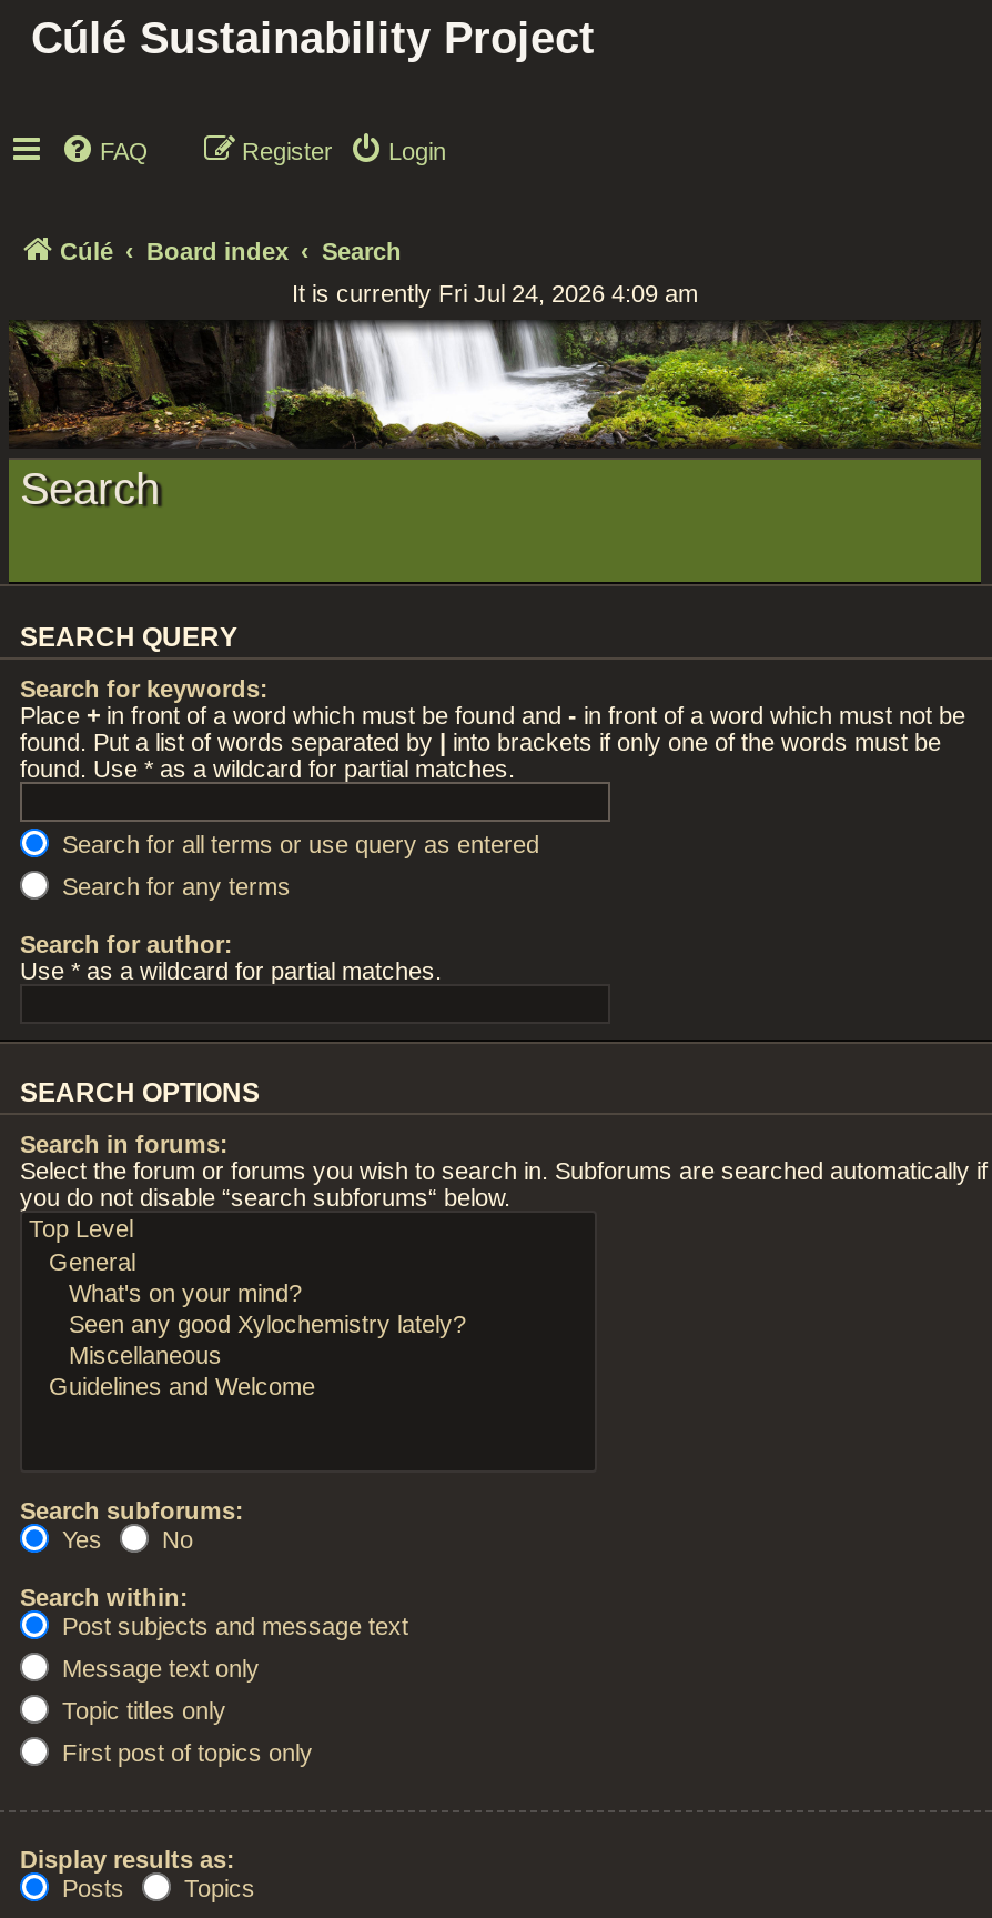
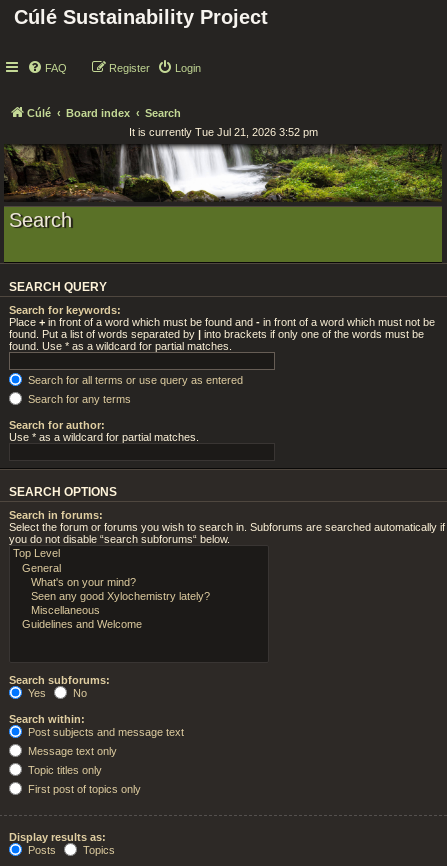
- It is currently Fri Jul 24, 2026 4:09 am
+ It is currently Tue Jul 21, 2026 3:52 pm
